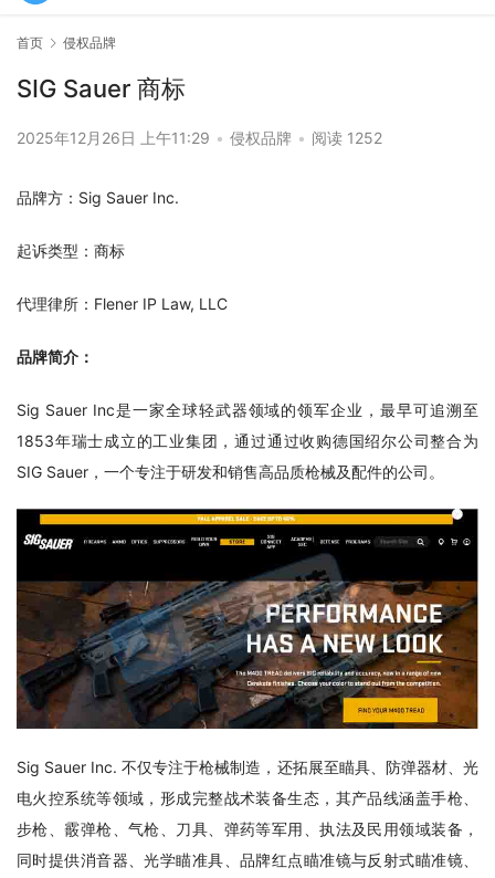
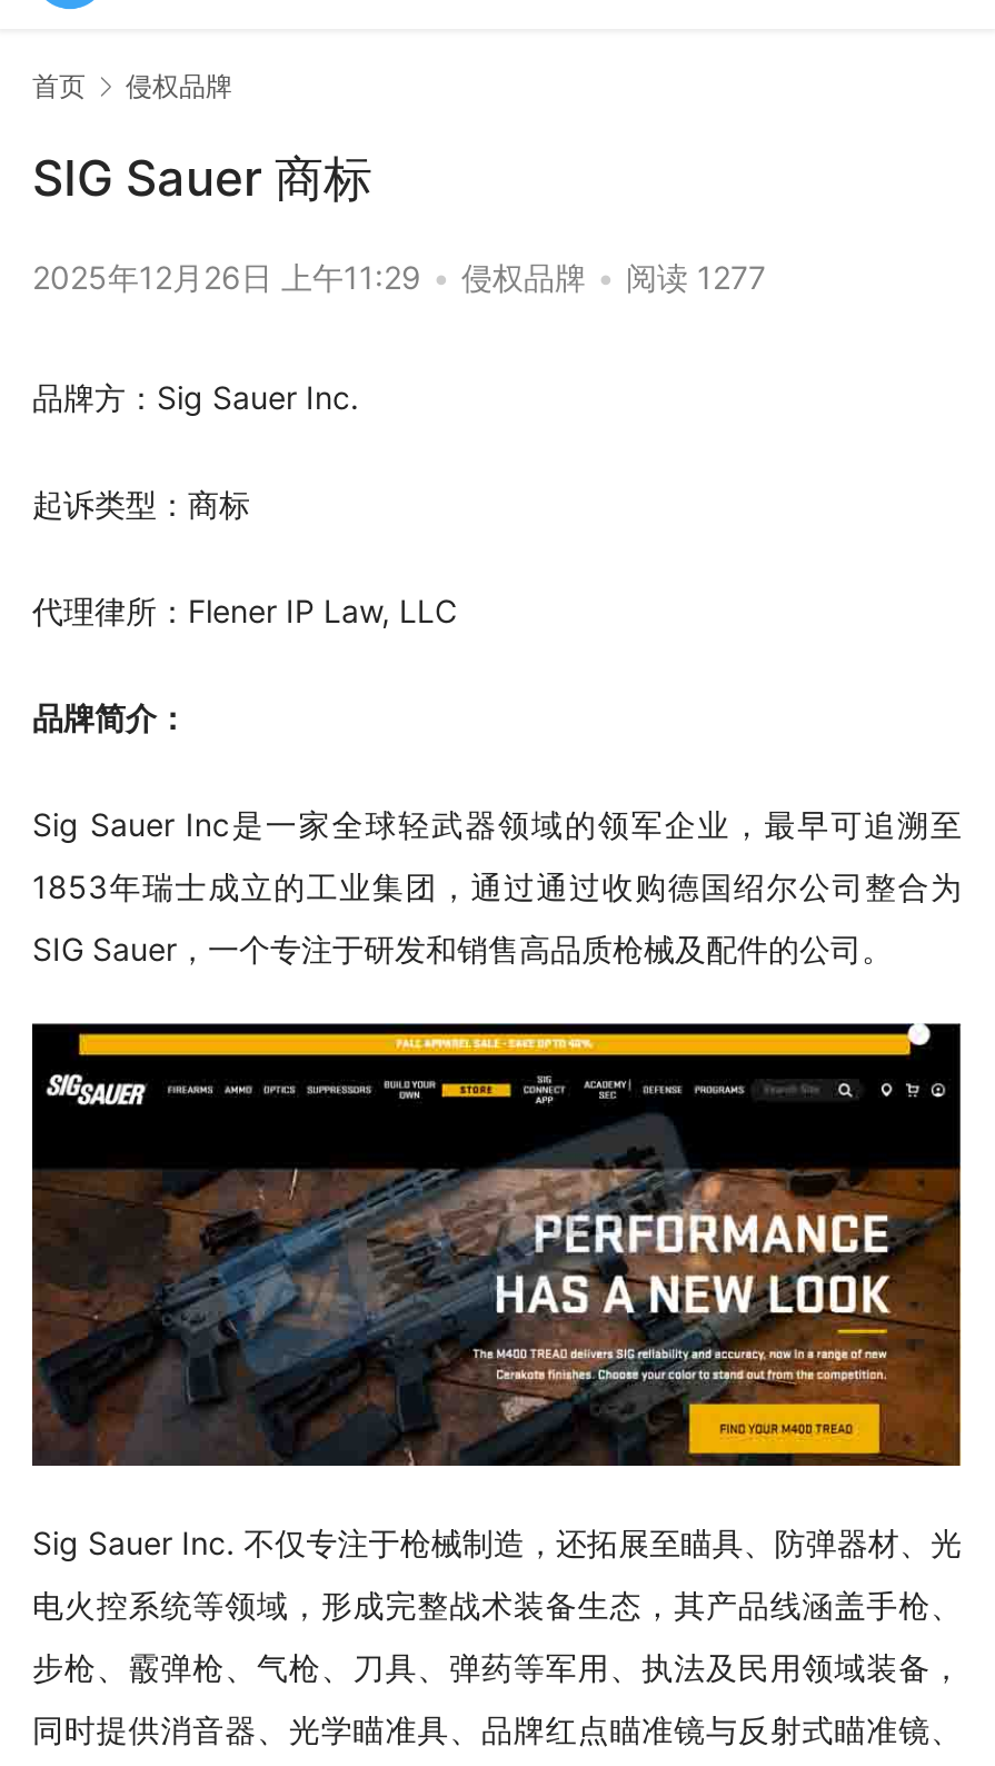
- 2025年12月26日 上午11:29 • 侵权品牌 • 阅读 1252
+ 2025年12月26日 上午11:29 • 侵权品牌 • 阅读 1277
